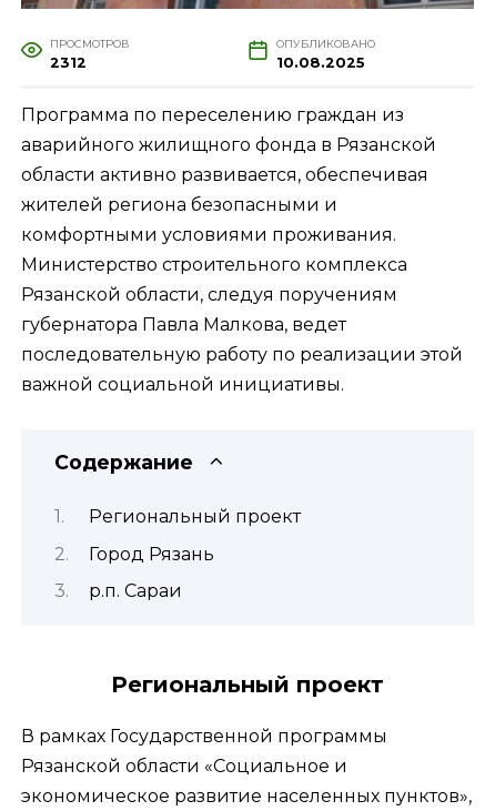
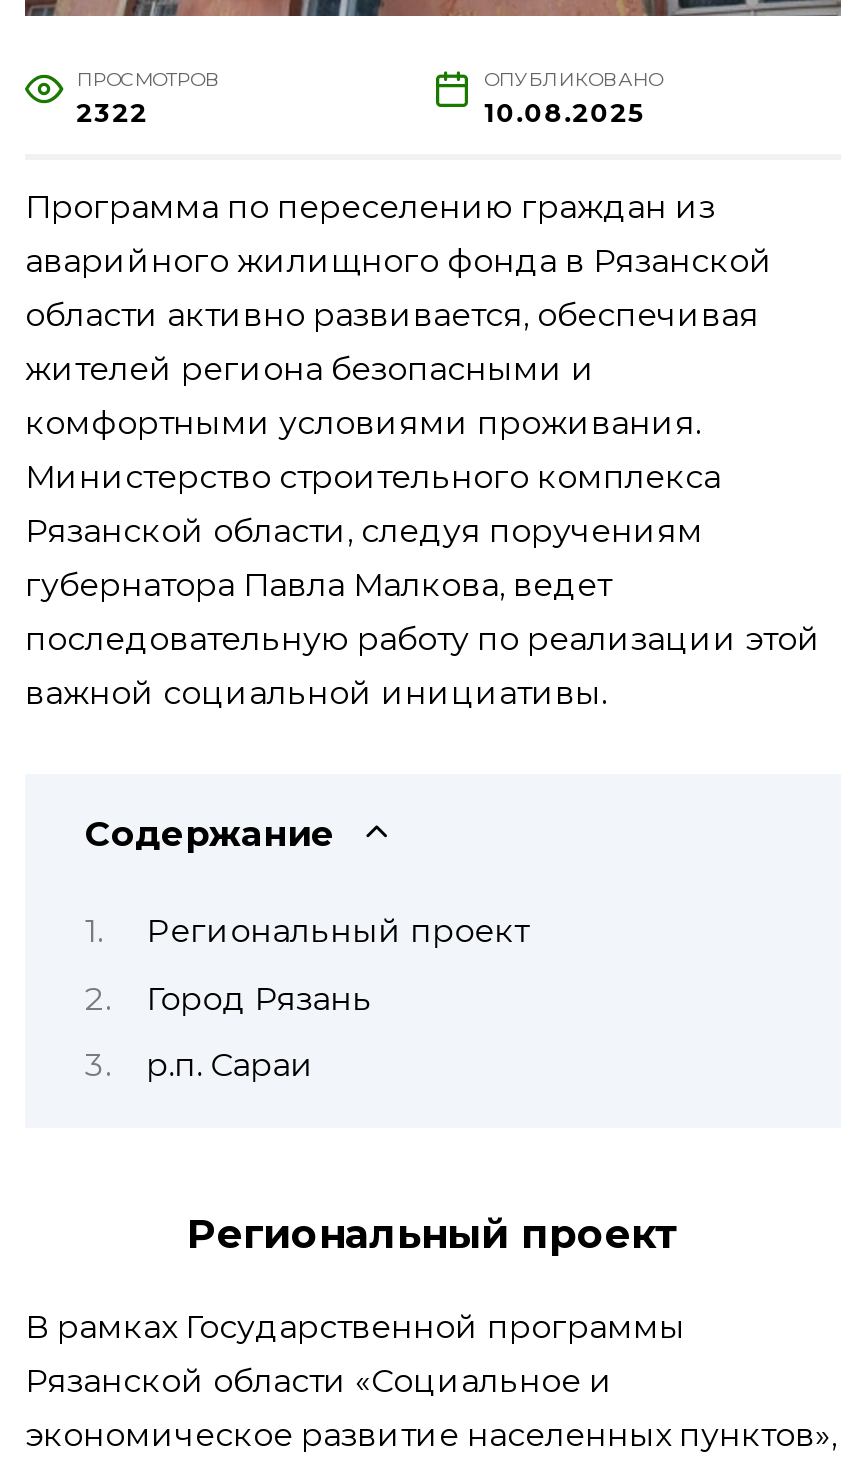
- 2312
+ 2322
